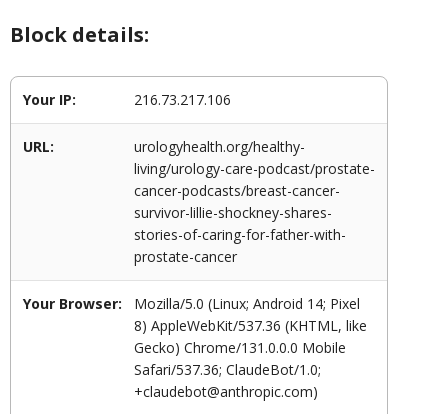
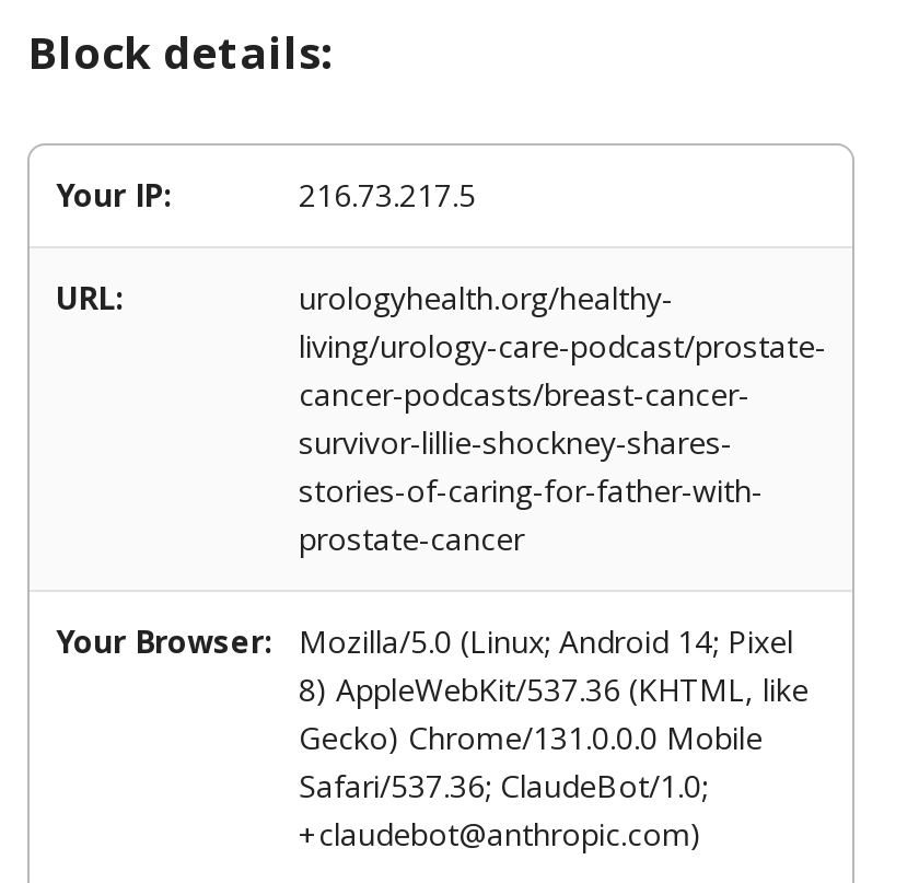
- 216.73.217.106
+ 216.73.217.5
